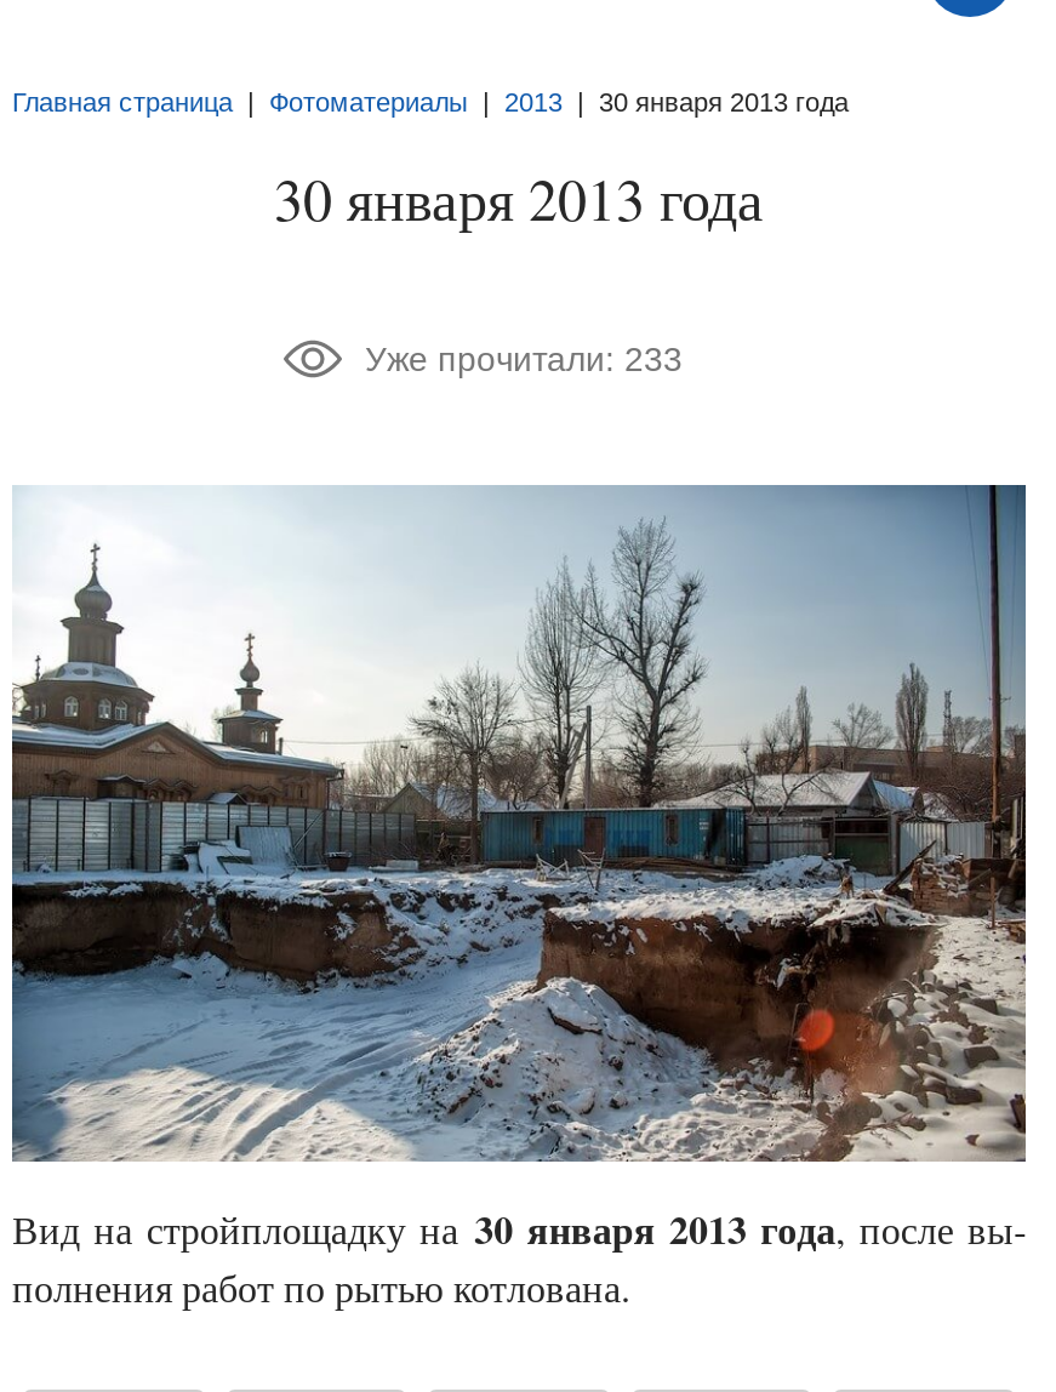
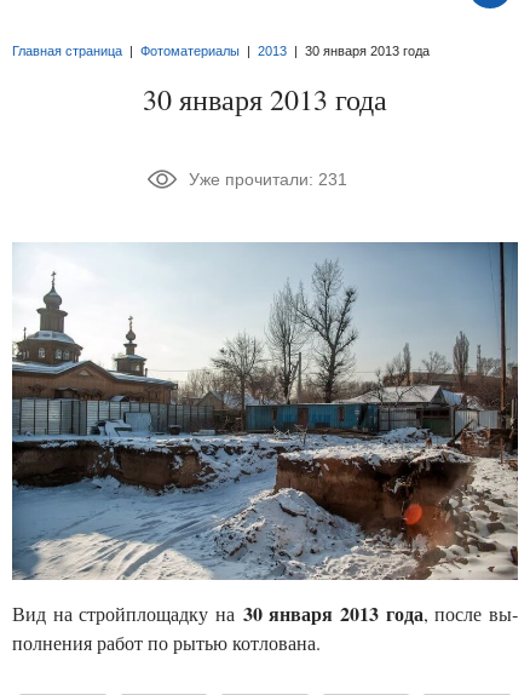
- Уже прочитали: 233
+ Уже прочитали: 231
